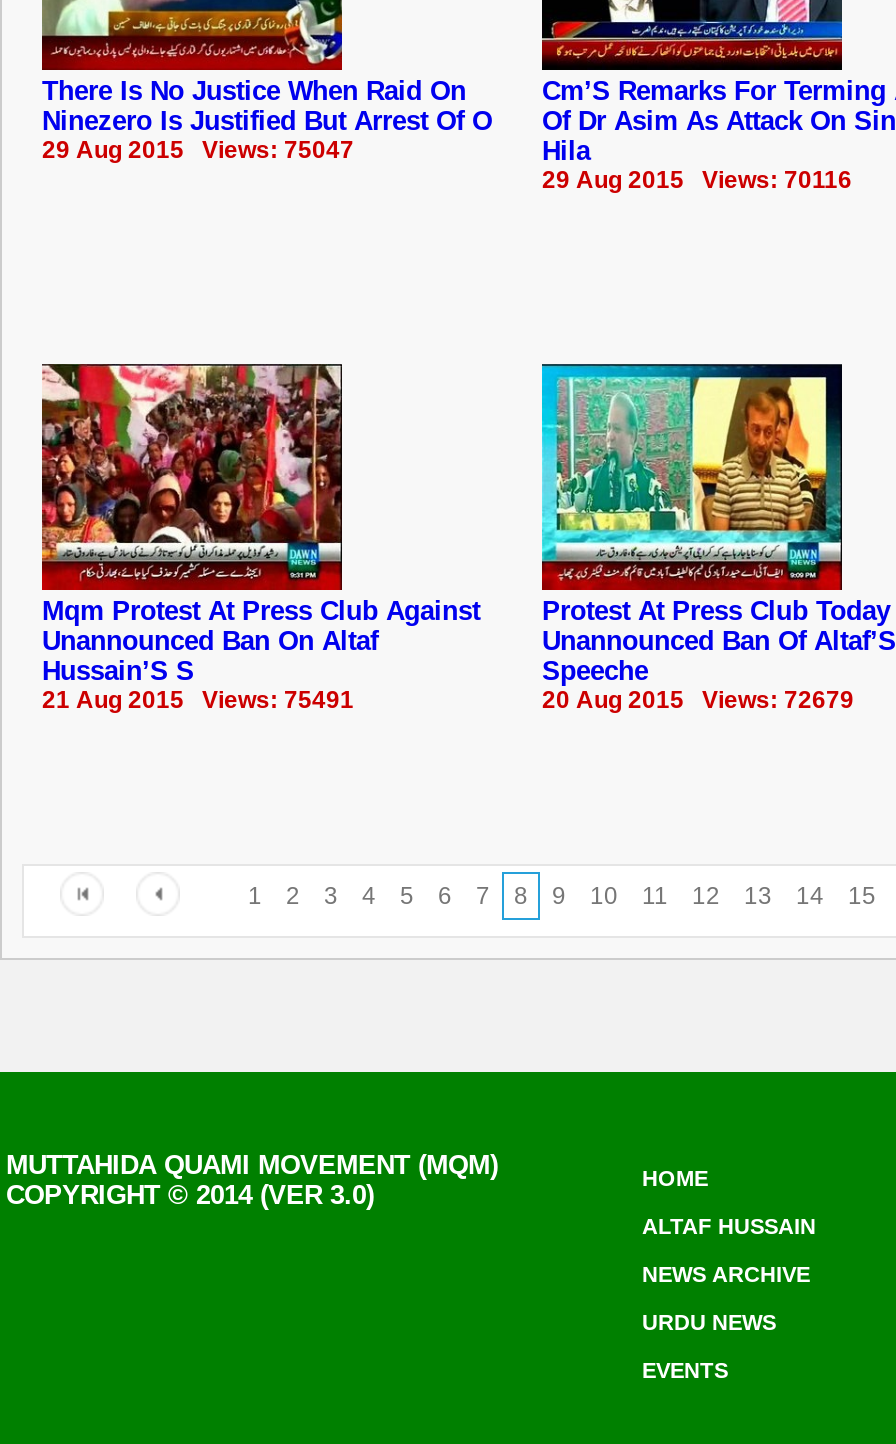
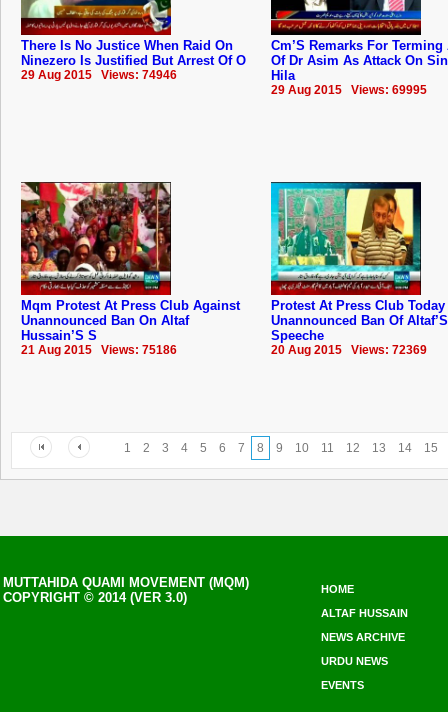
- 29 Aug 2015 Views: 75047
+ 29 Aug 2015 Views: 74946

- 29 Aug 2015 Views: 70116
+ 29 Aug 2015 Views: 69995

- 21 Aug 2015 Views: 75491
+ 21 Aug 2015 Views: 75186

- 20 Aug 2015 Views: 72679
+ 20 Aug 2015 Views: 72369
